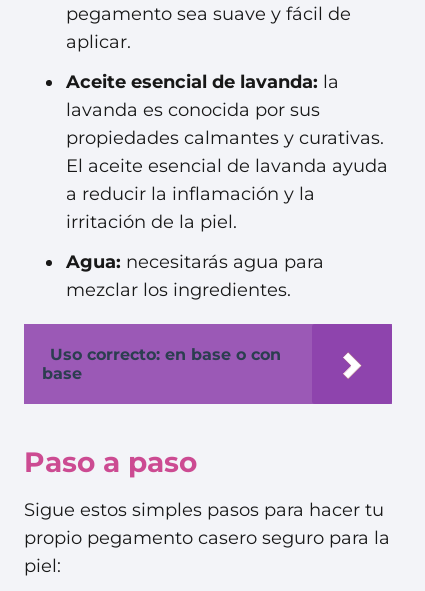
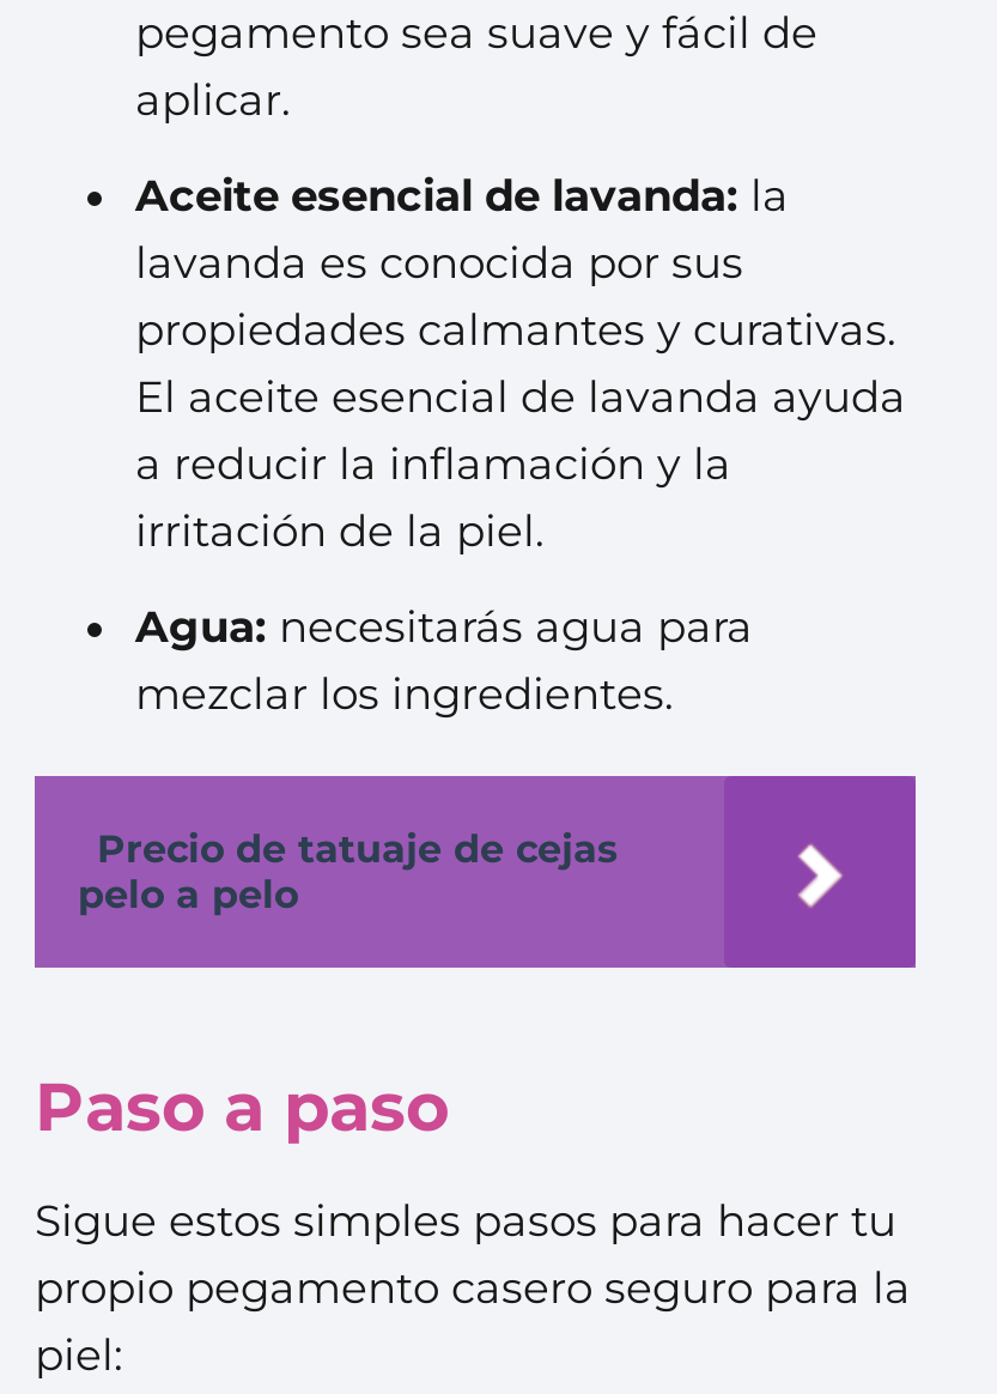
- Uso correcto: en base o con
- base
+ Precio de tatuaje de cejas
+ pelo a pelo
